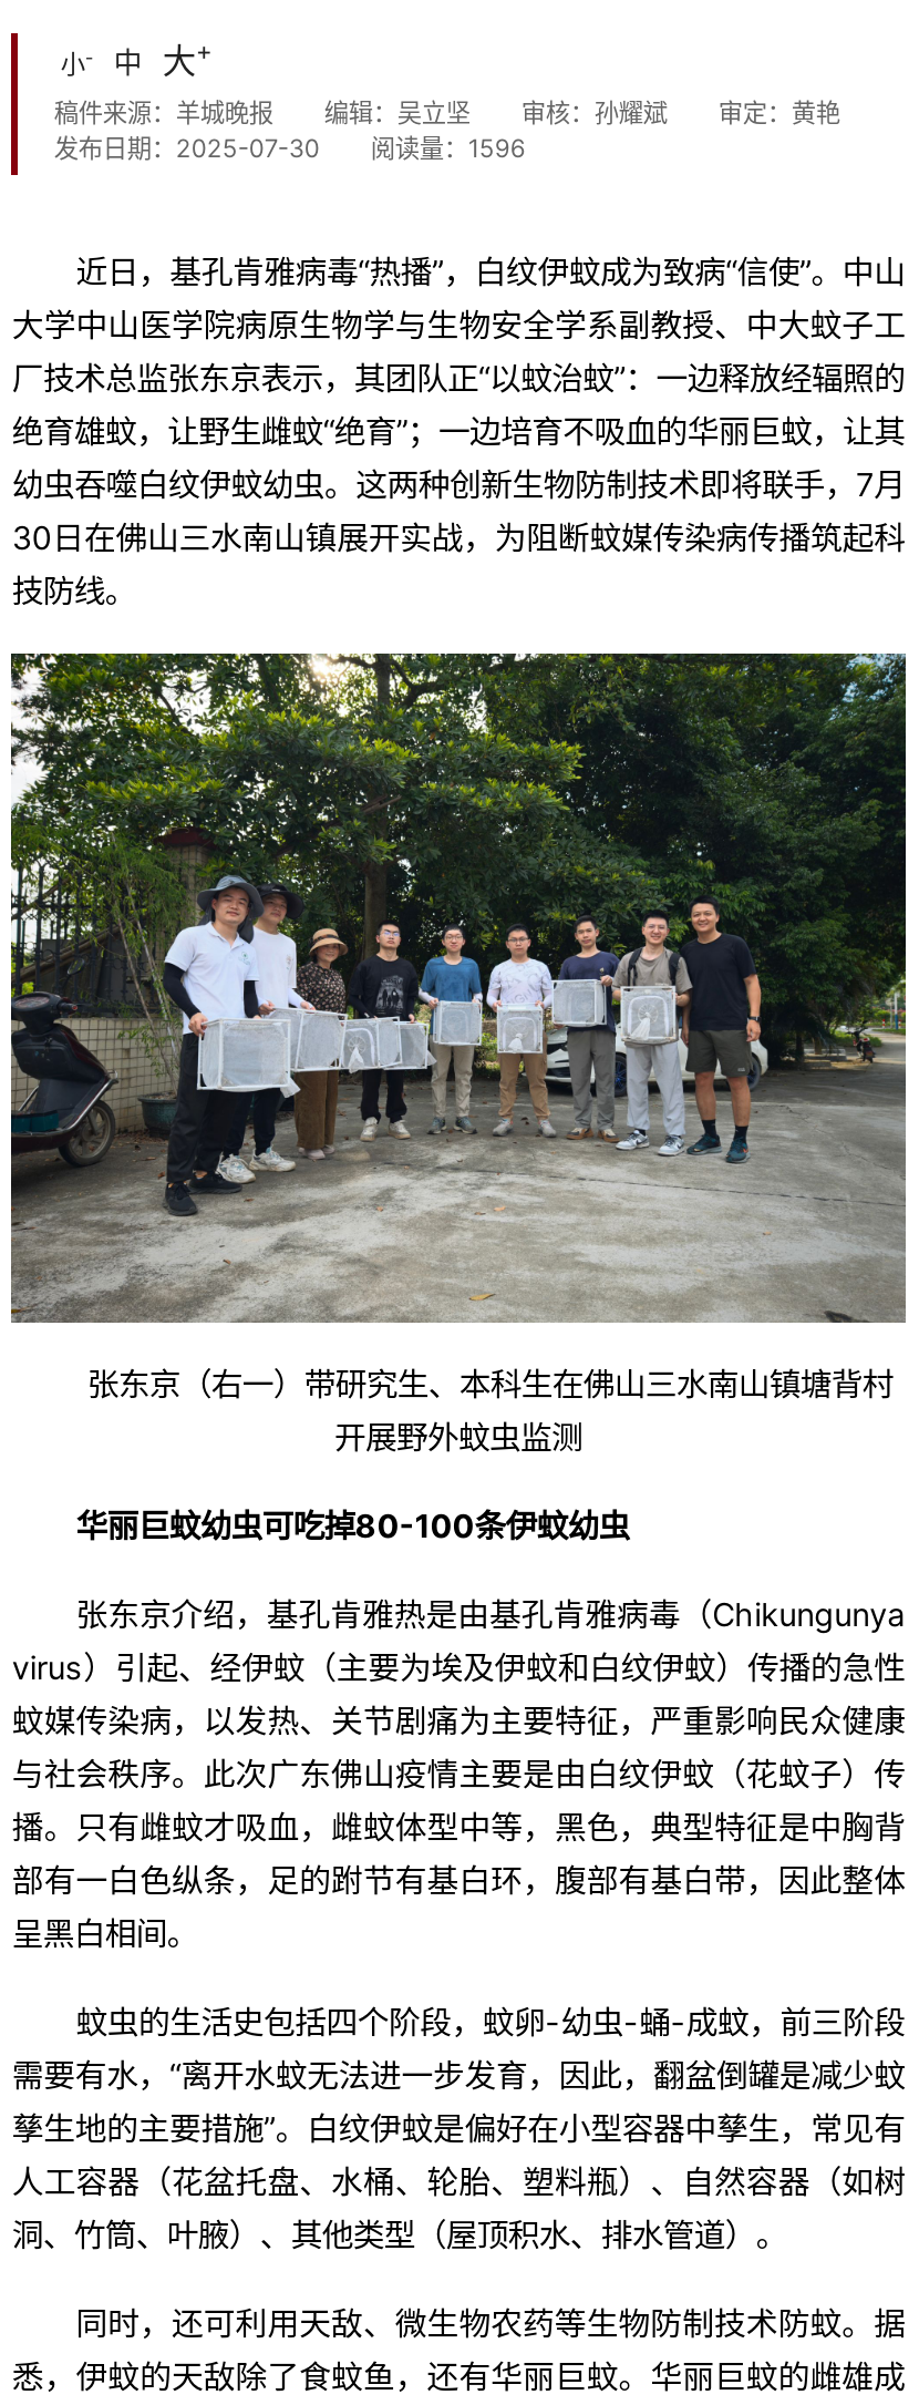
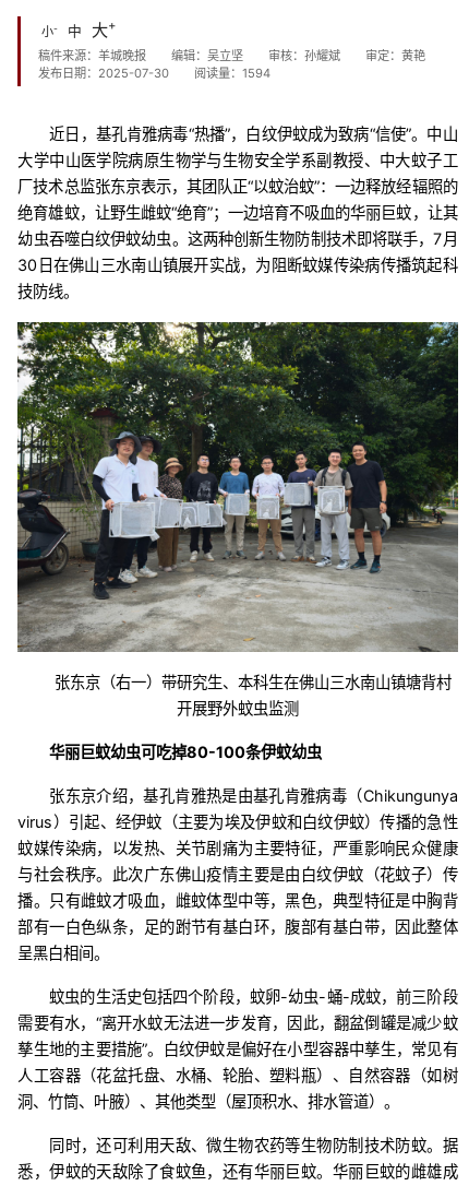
- 发布日期：2025-07-30 阅读量：1596
+ 发布日期：2025-07-30 阅读量：1594
